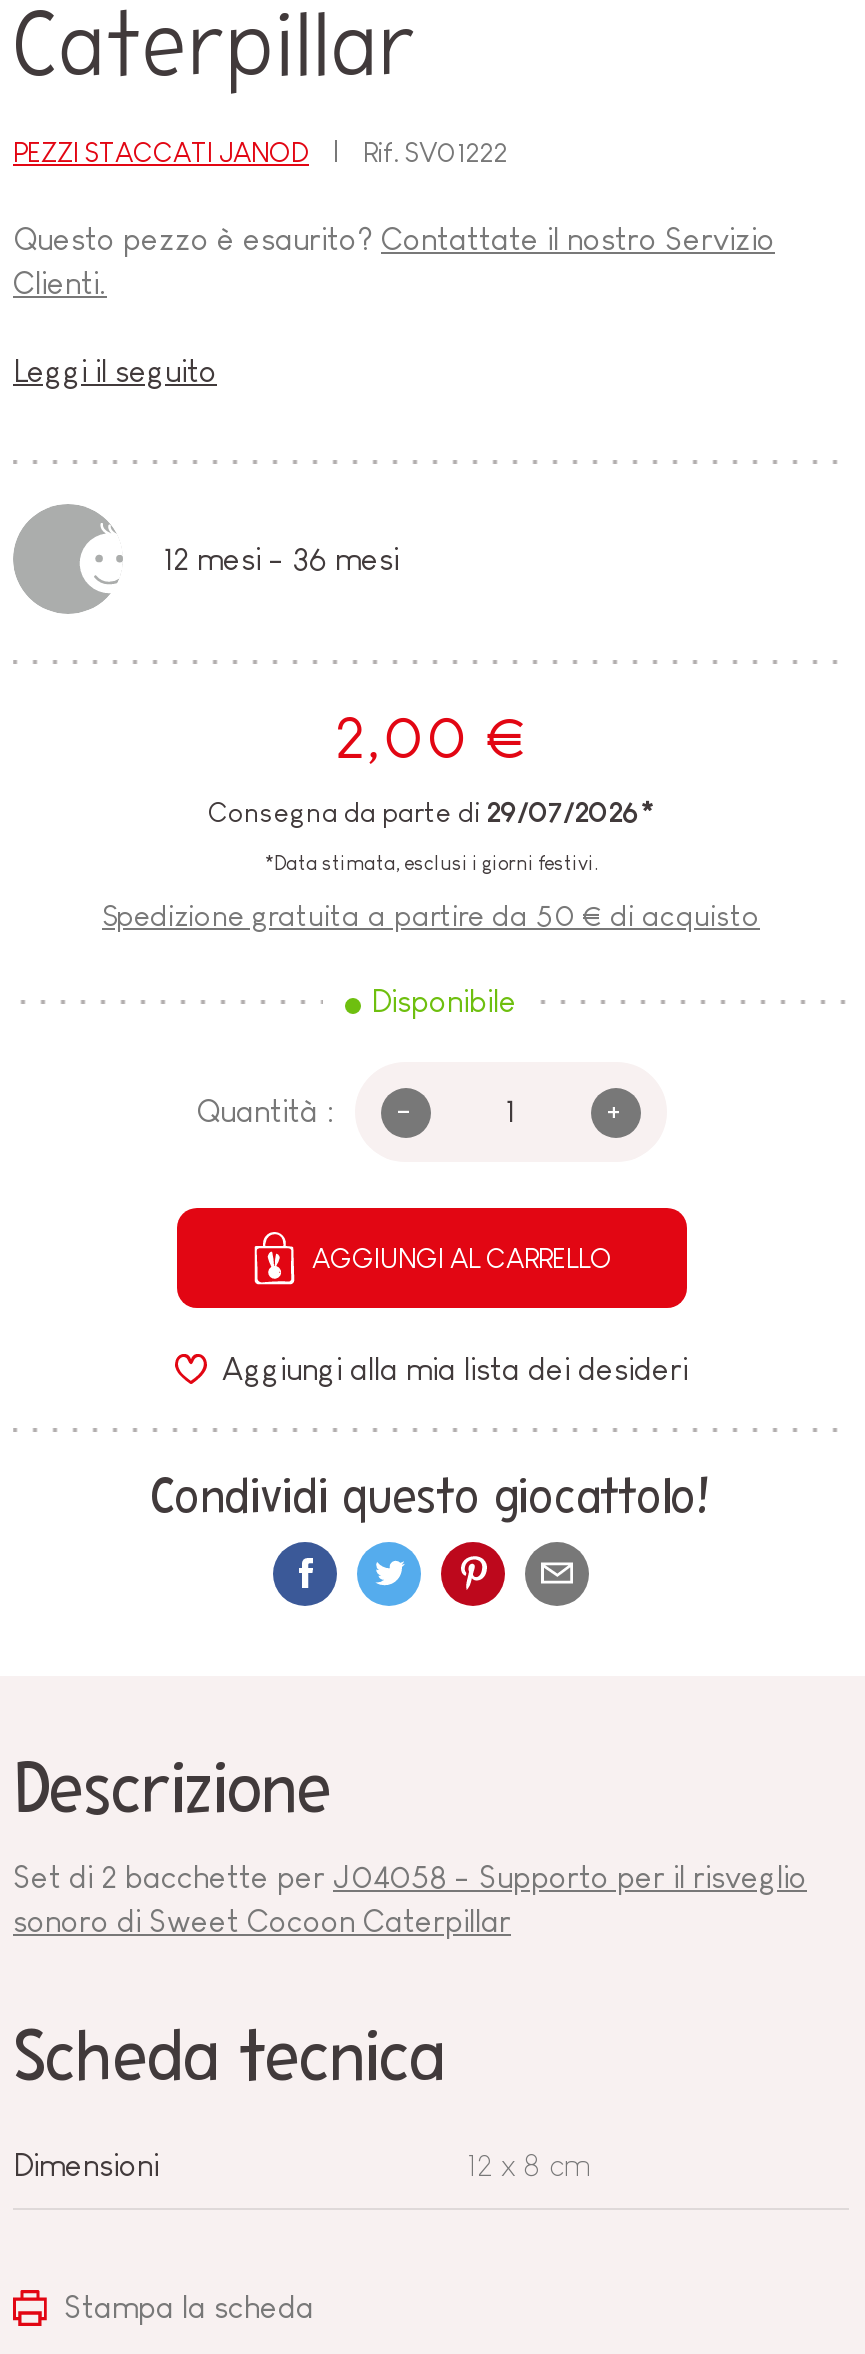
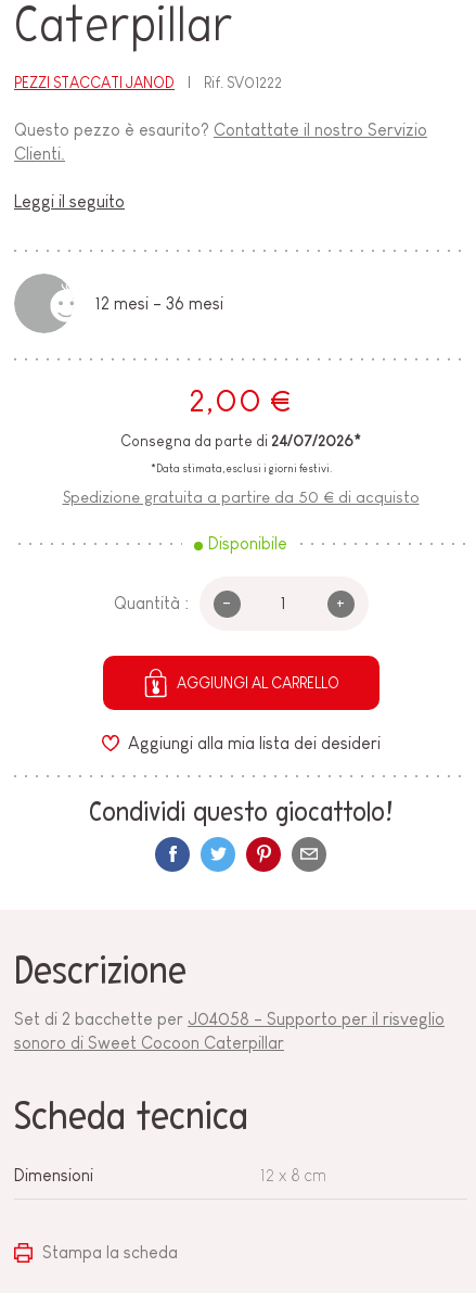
- Consegna da parte di 29/07/2026*
+ Consegna da parte di 24/07/2026*
